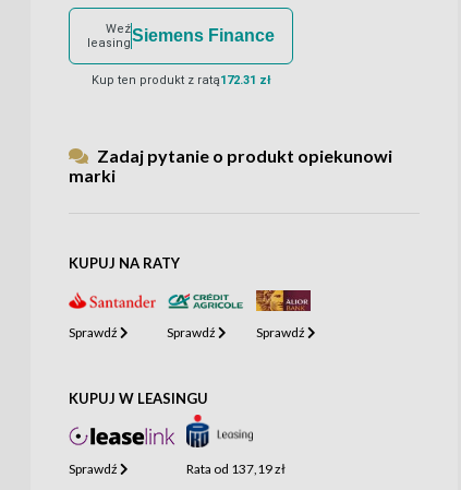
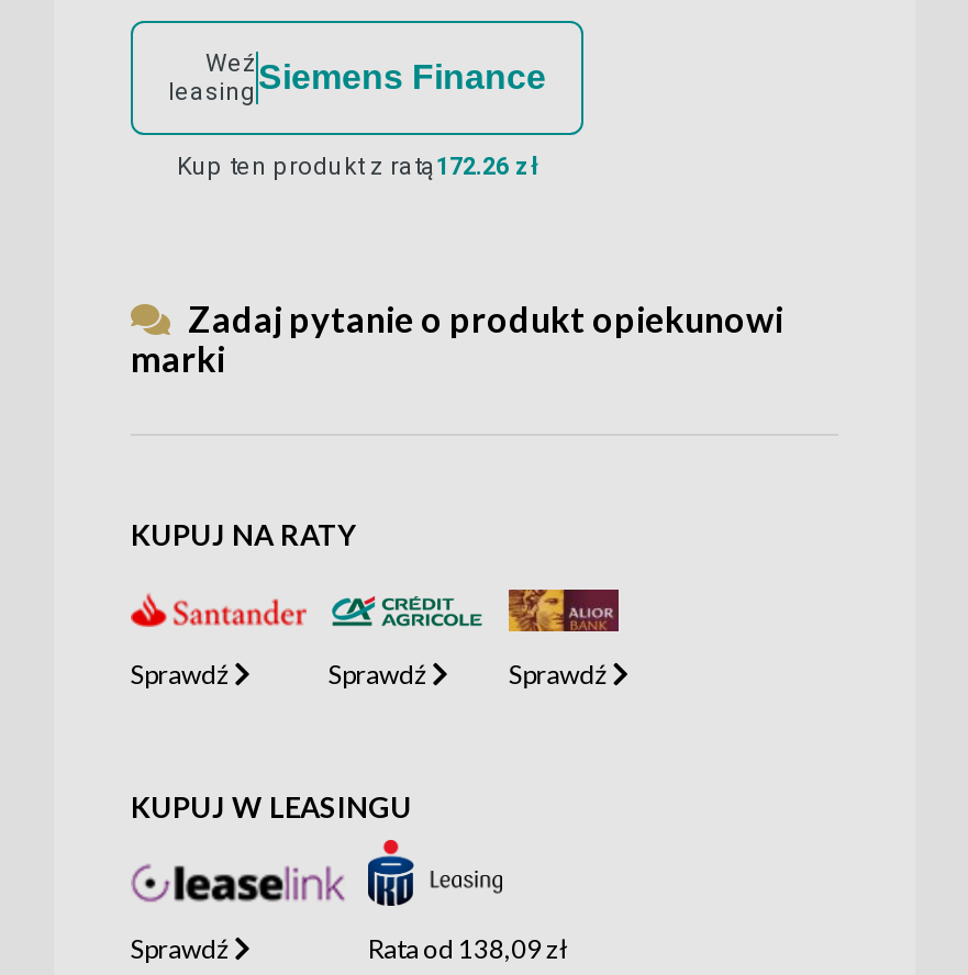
- Kup ten produkt z ratą 172.31 zł
+ Kup ten produkt z ratą 172.26 zł

- Rata od 137,19 zł
+ Rata od 138,09 zł
